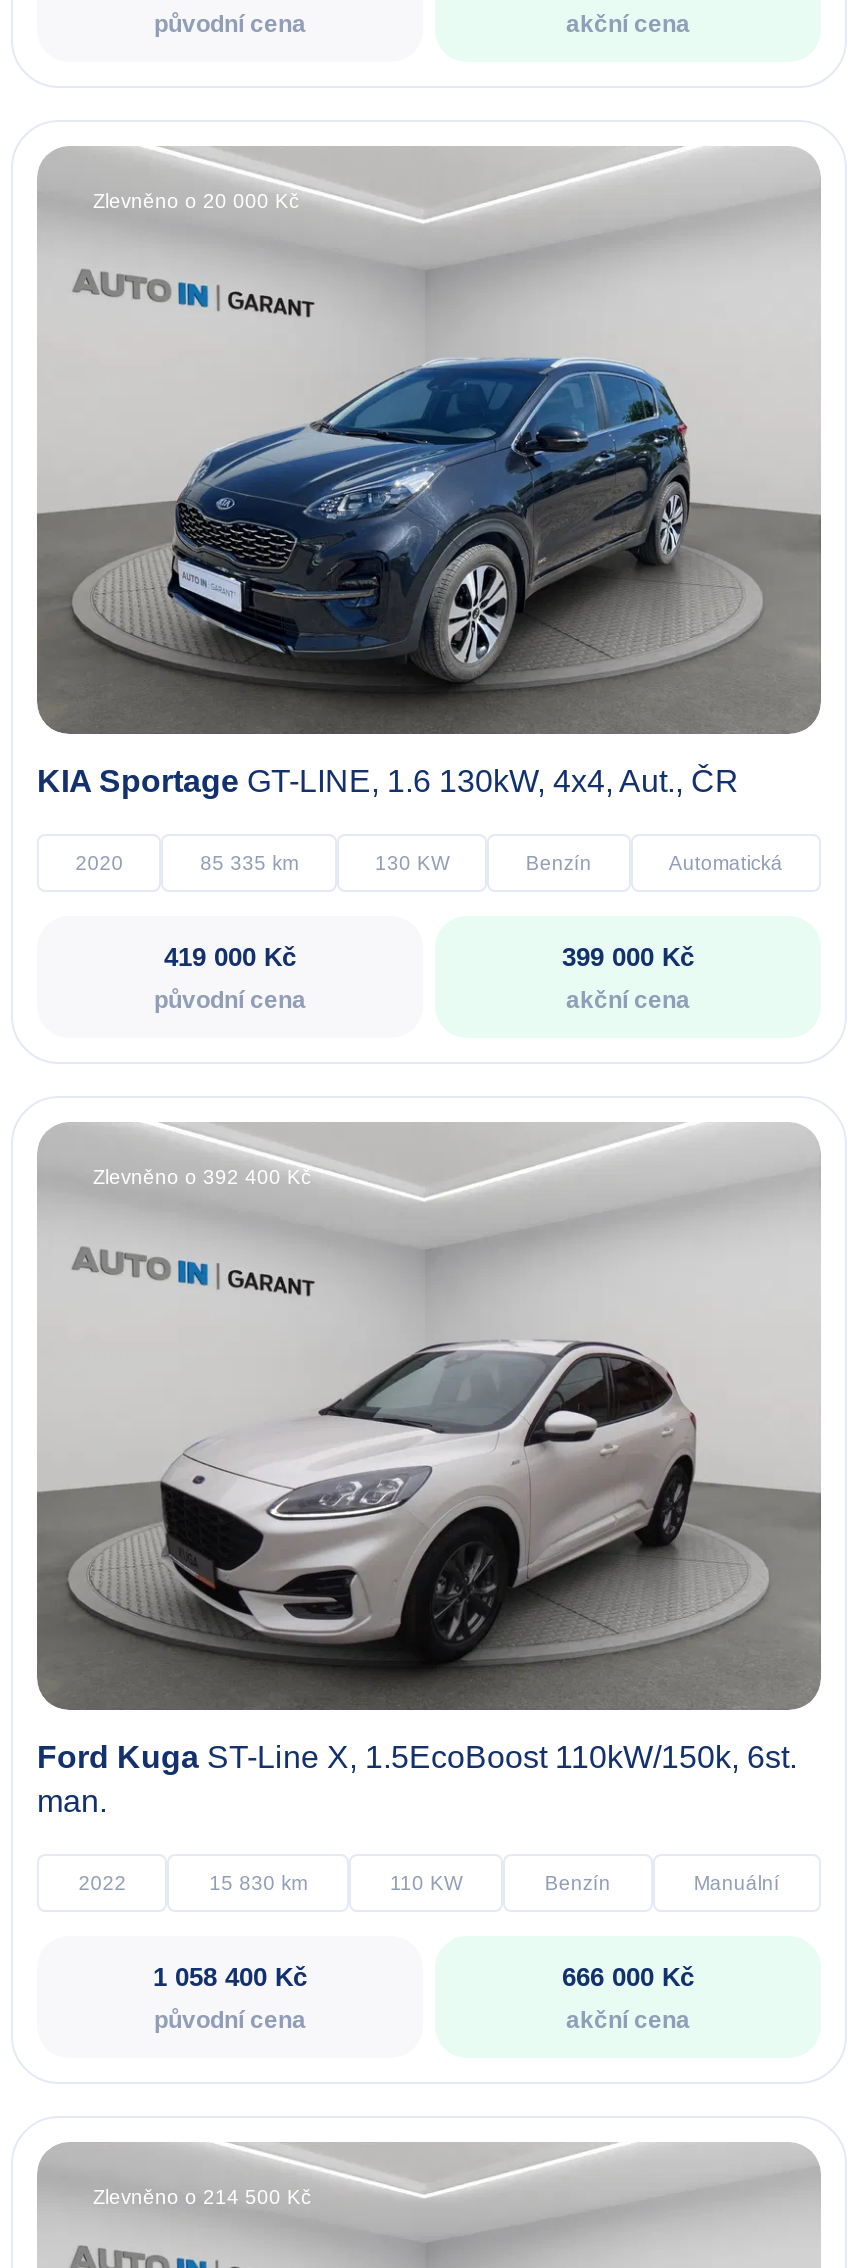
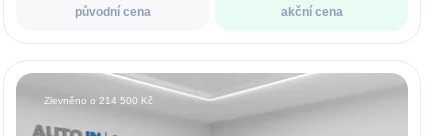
- Zlevněno o 20 000 Kč

- [image]
- KIA Sportage GT-LINE, 1.6 130kW, 4x4, Aut., ČR
- 2020
- 85 335 km
- 130 KW
- Benzín
- Automatická
- 419 000 Kč
- původní cena

- 399 000 Kč
- akční cena

- [image]
- Zlevněno o 392 400 Kč

- Ford Kuga ST-Line X, 1.5EcoBoost 110kW/150k, 6st.
- man.
- 2022
- 15 830 km
- 110 KW
- Benzín
- Manuální
- 1 058 400 Kč
- původní cena

- 666 000 Kč
- akční cena
